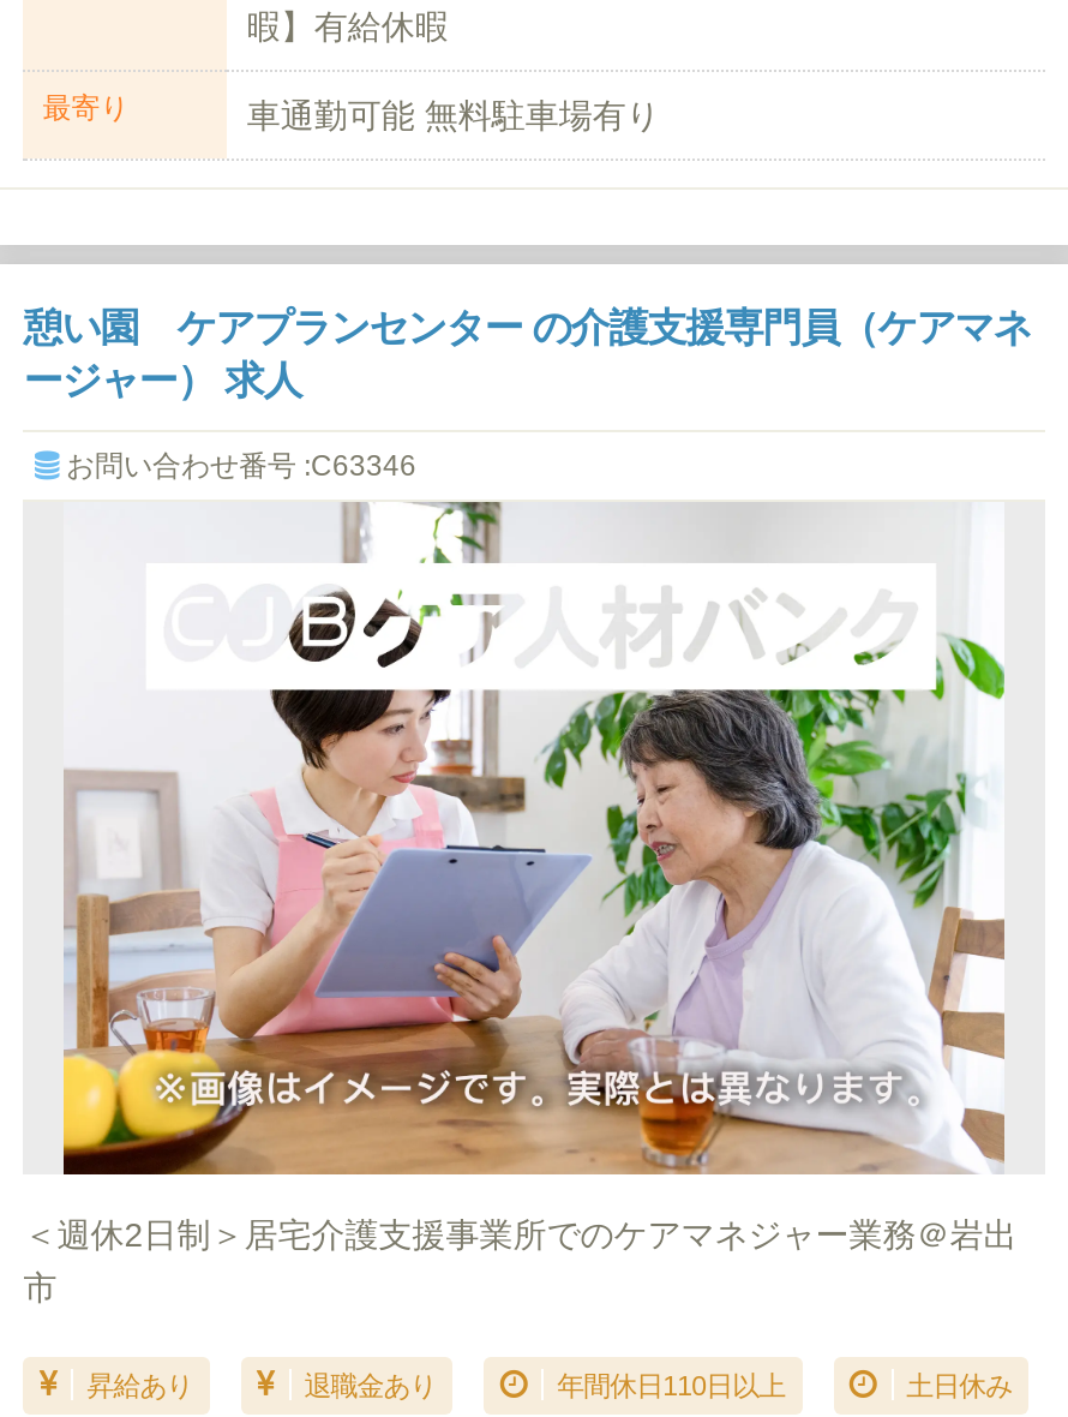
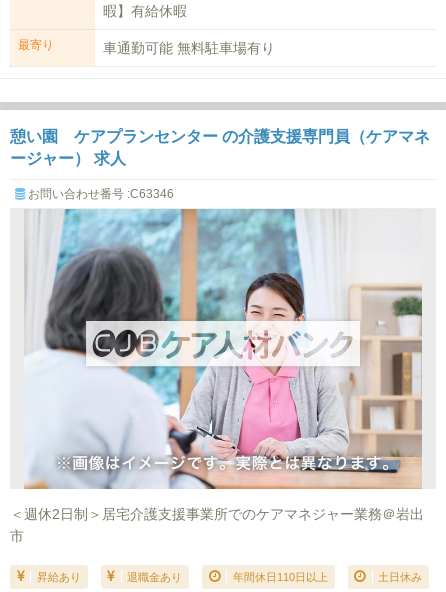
- [image]
+ [image]
